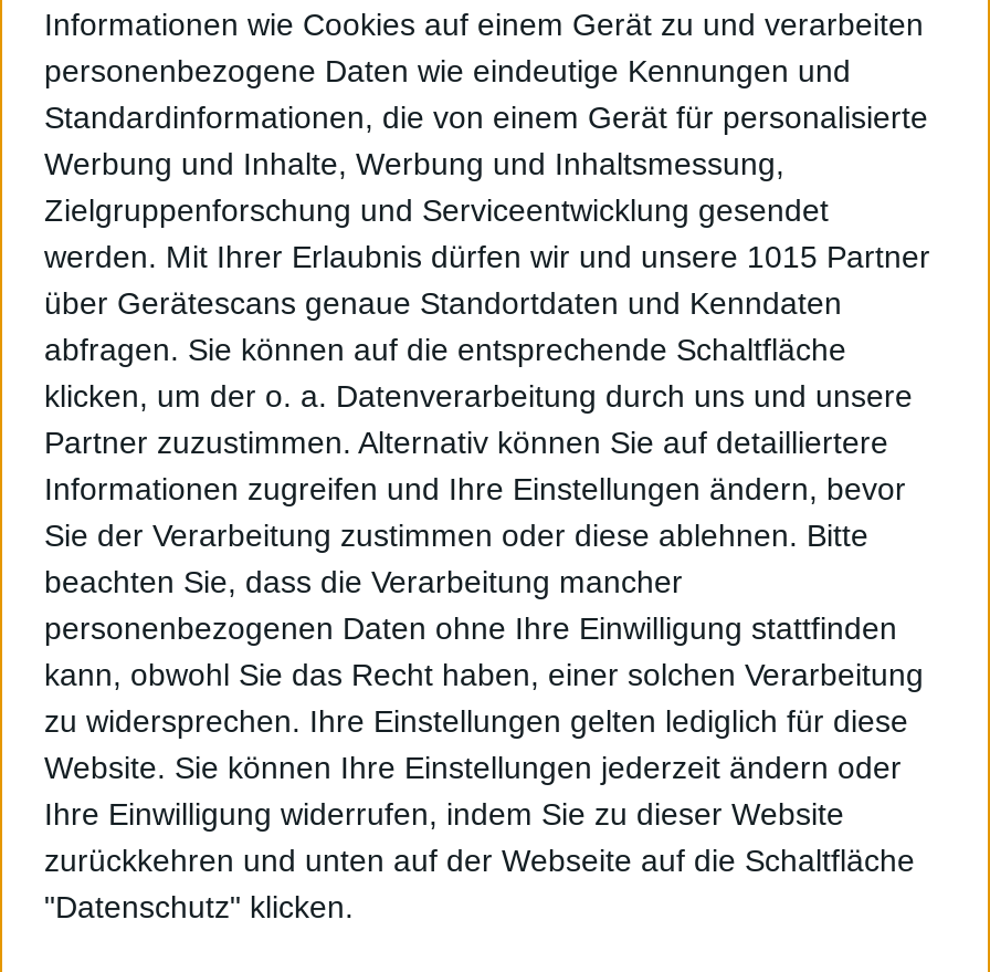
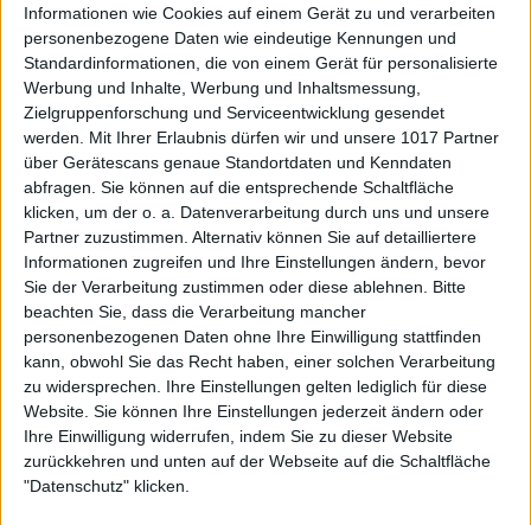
- werden. Mit Ihrer Erlaubnis dürfen wir und unsere 1015 Partner
+ werden. Mit Ihrer Erlaubnis dürfen wir und unsere 1017 Partner
